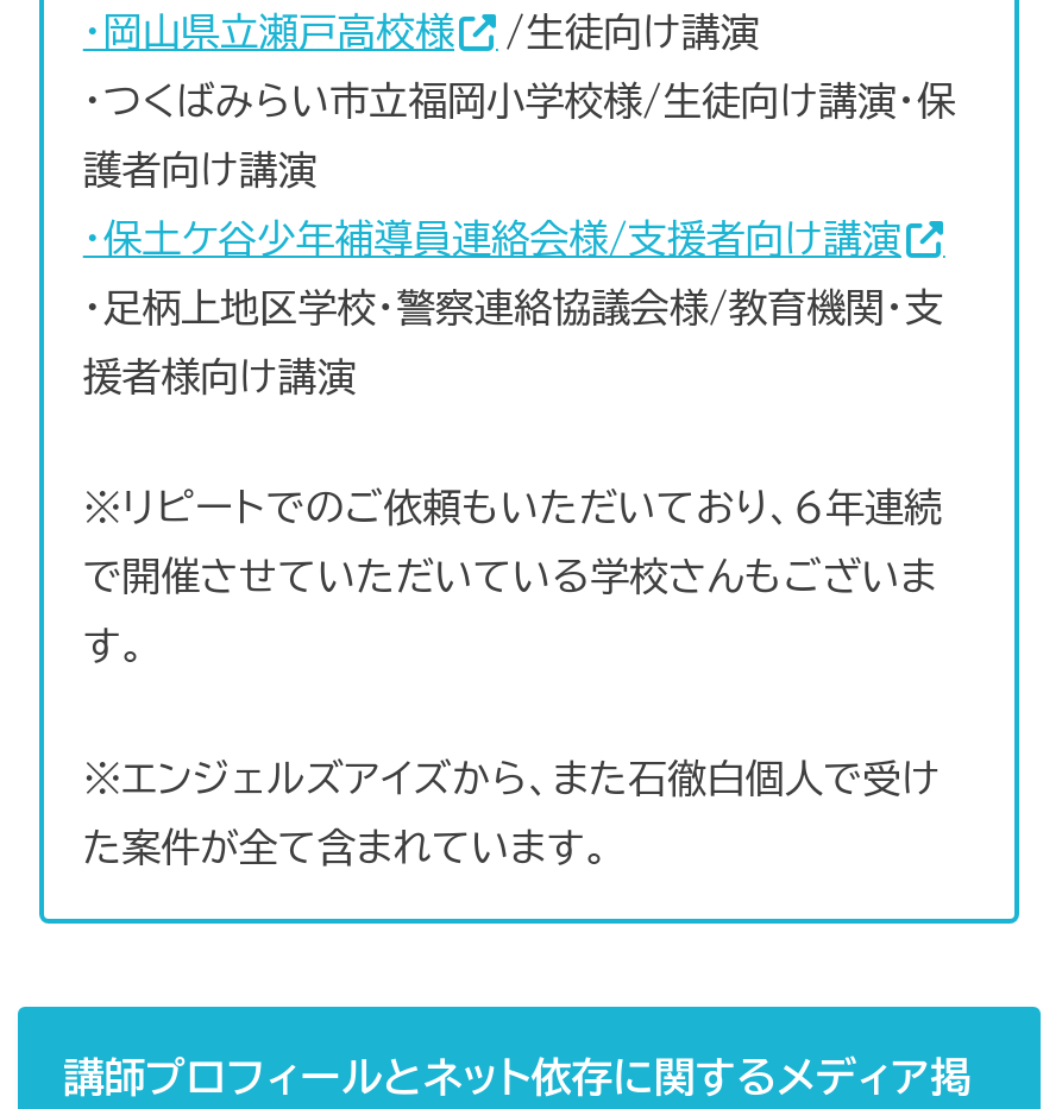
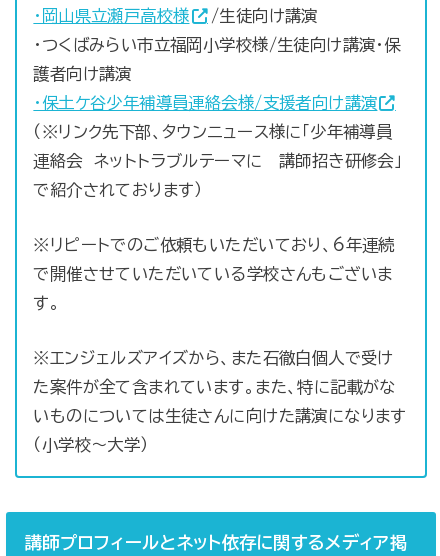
- ・足柄上地区学校・警察連絡協議会様/教育機関・支
- 援者様向け講演
+ （※リンク先下部、タウンニュース様に「少年補導員
+ 連絡会 ネットトラブルテーマに 講師招き研修会」
+ で紹介されております）

- た案件が全て含まれています。
+ た案件が全て含まれています。また、特に記載がな
+ いものについては生徒さんに向けた講演になります
+ （小学校〜大学）
